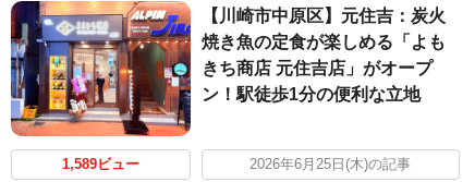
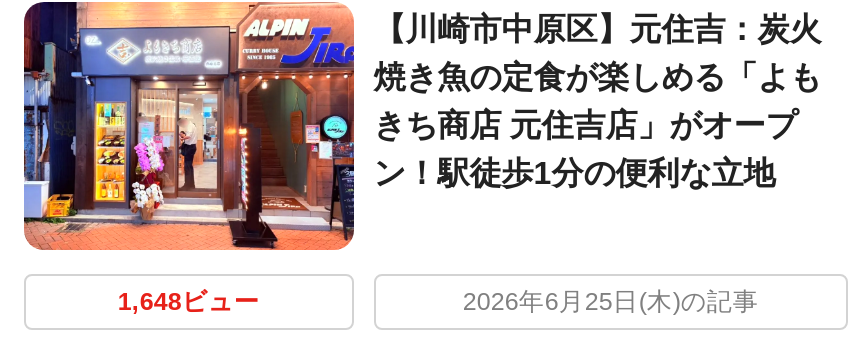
- 1,589ビュー
+ 1,648ビュー
